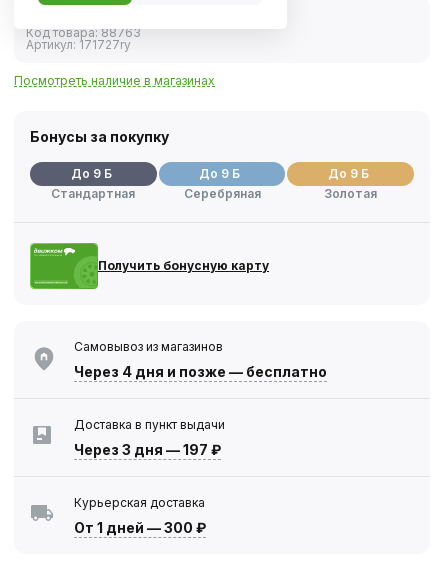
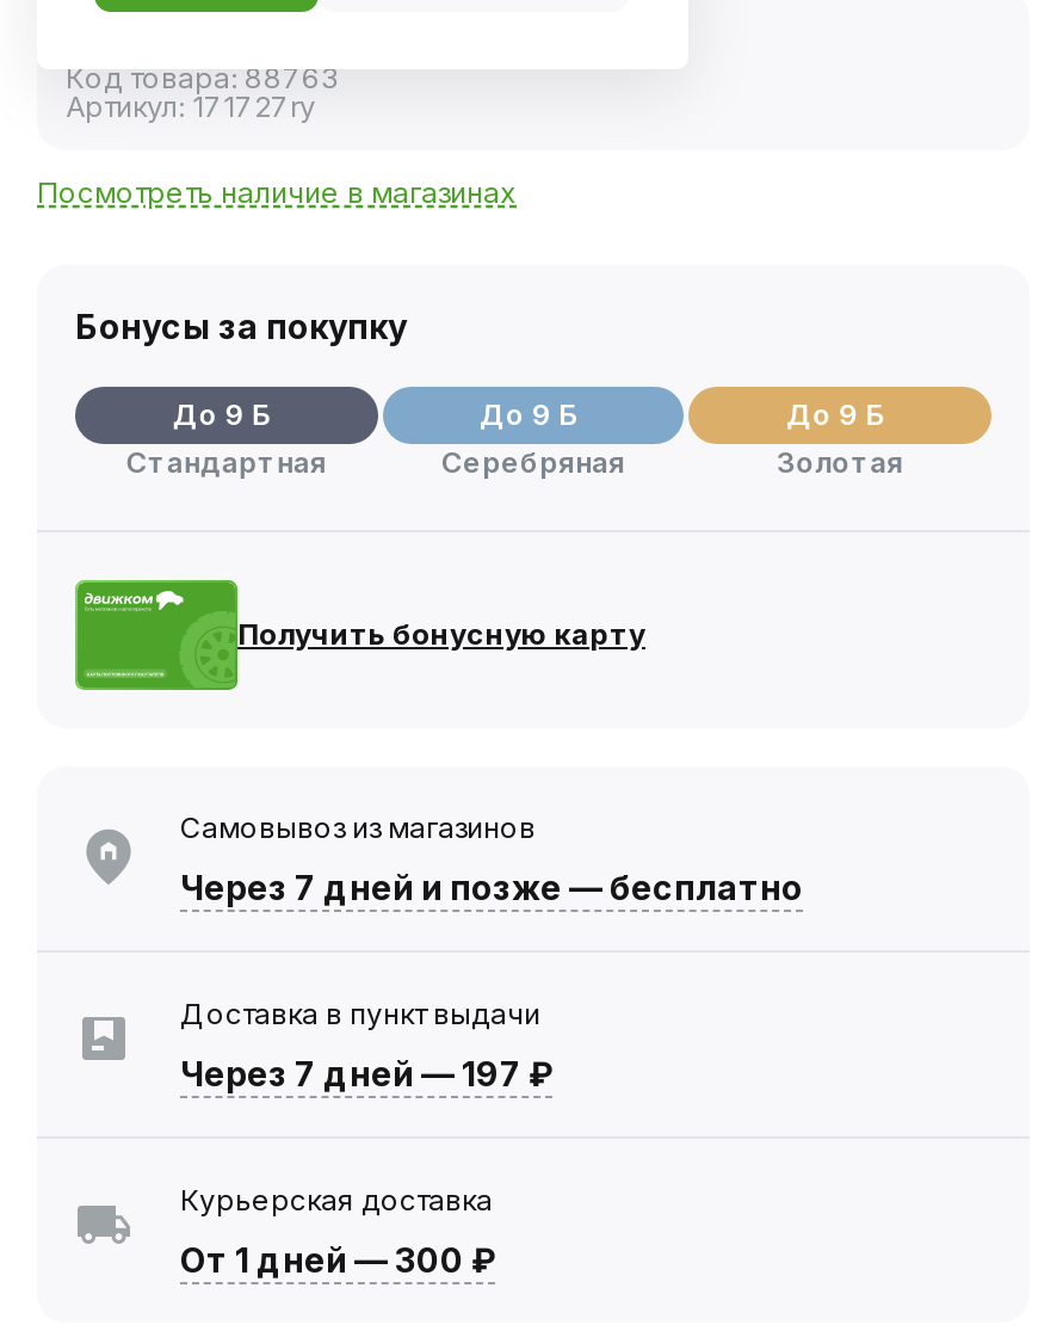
- Через 4 дня и позже — бесплатно
+ Через 7 дней и позже — бесплатно

- Через 3 дня — 197 ₽
+ Через 7 дней — 197 ₽
